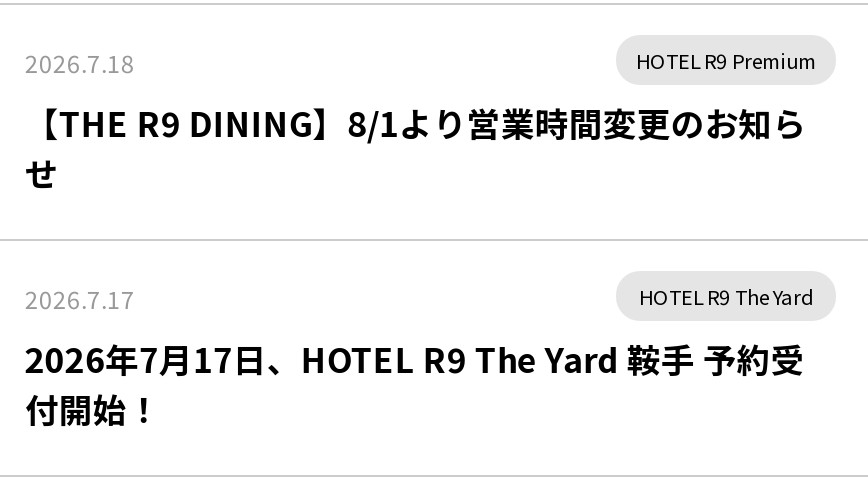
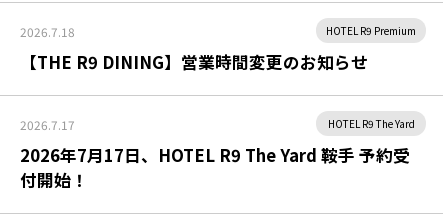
- 【THE R9 DINING】8/1より営業時間変更のお知ら
- せ
+ 【THE R9 DINING】営業時間変更のお知らせ
